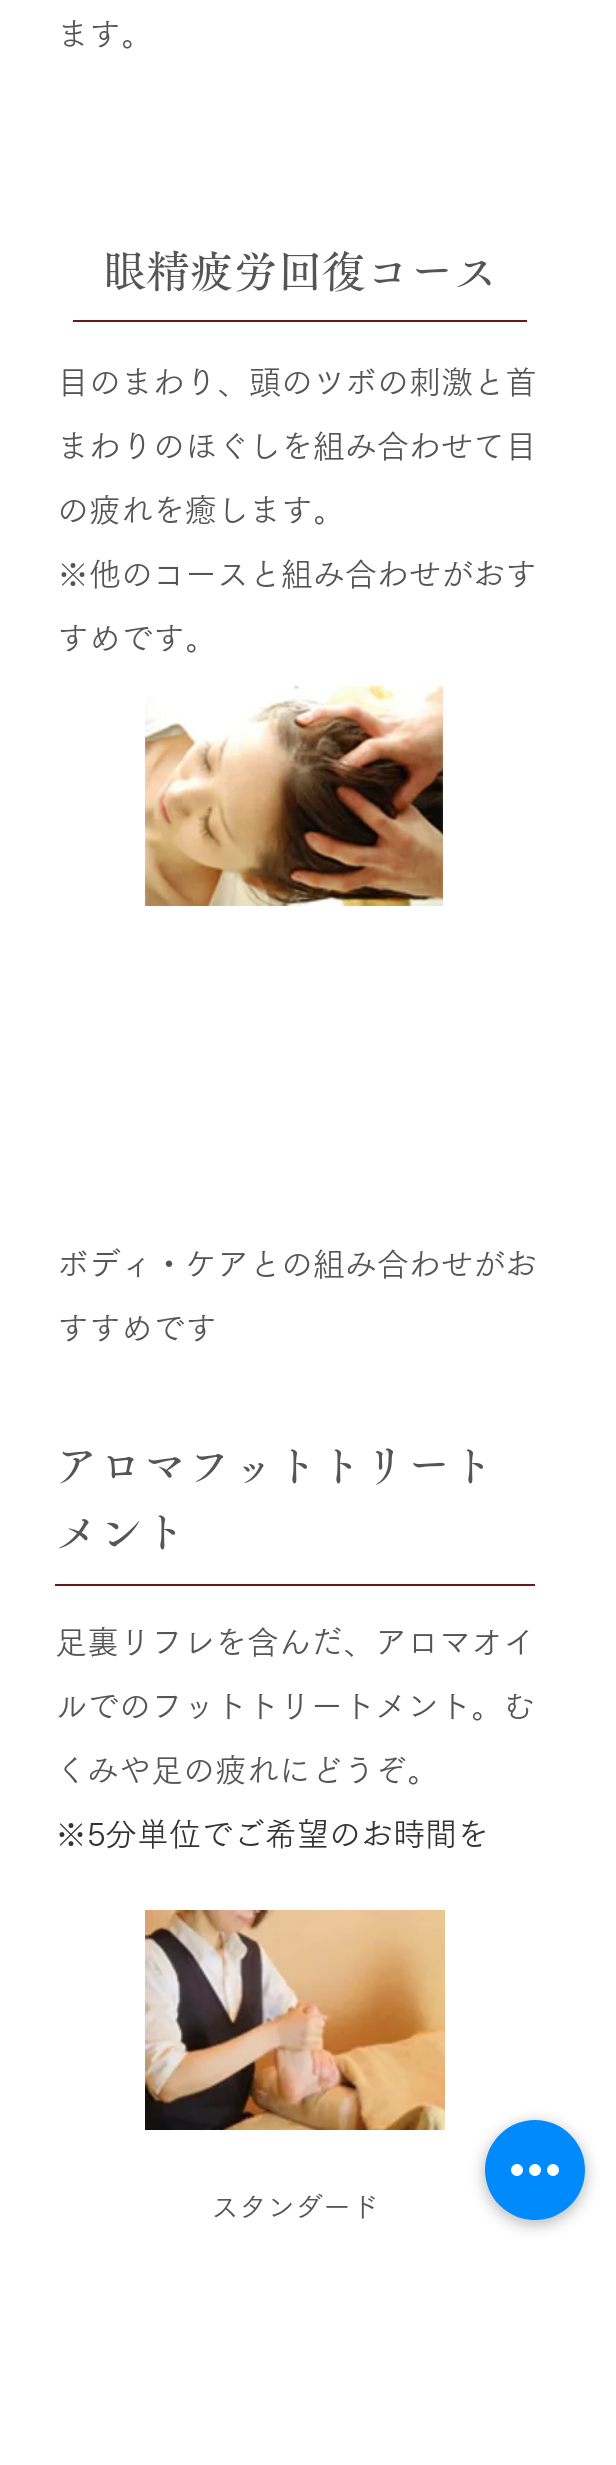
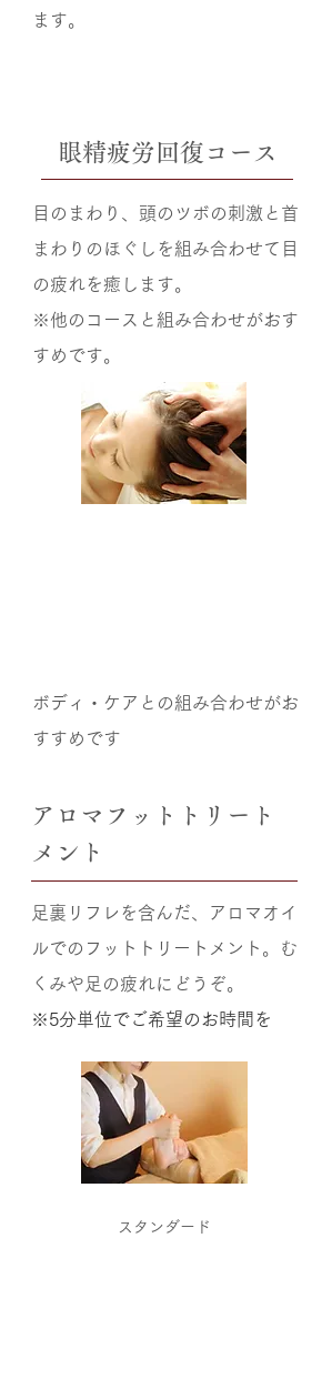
- [image]
